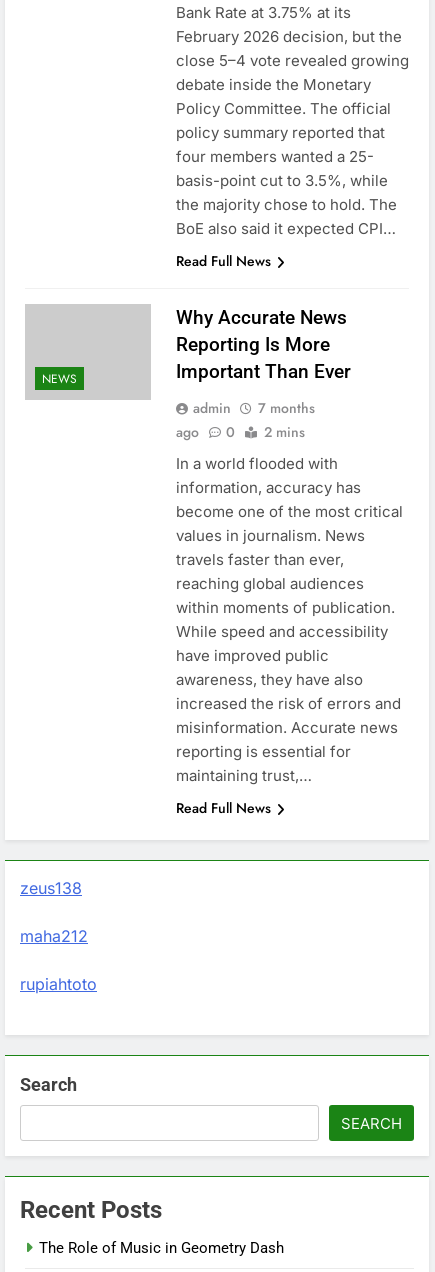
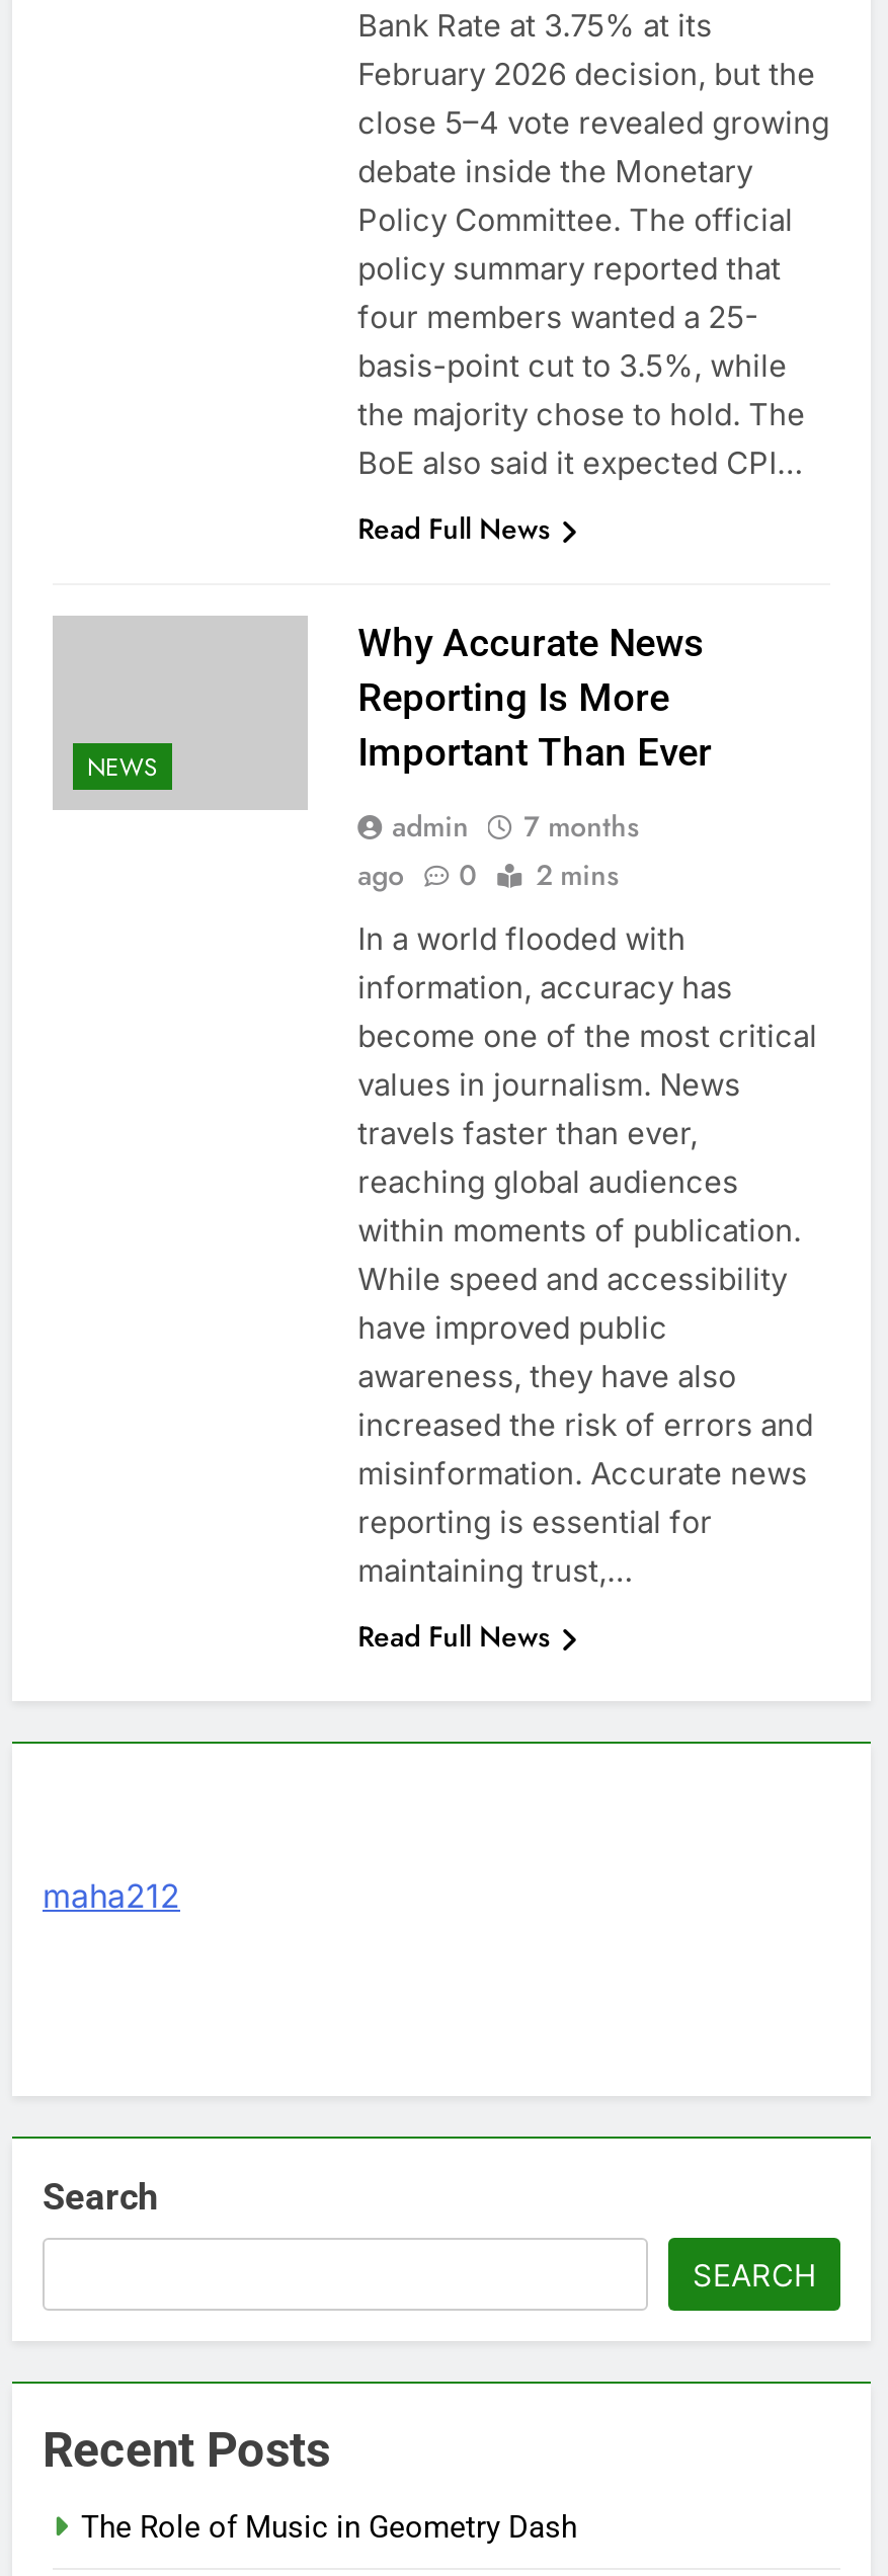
- zeus138

- rupiahtoto
